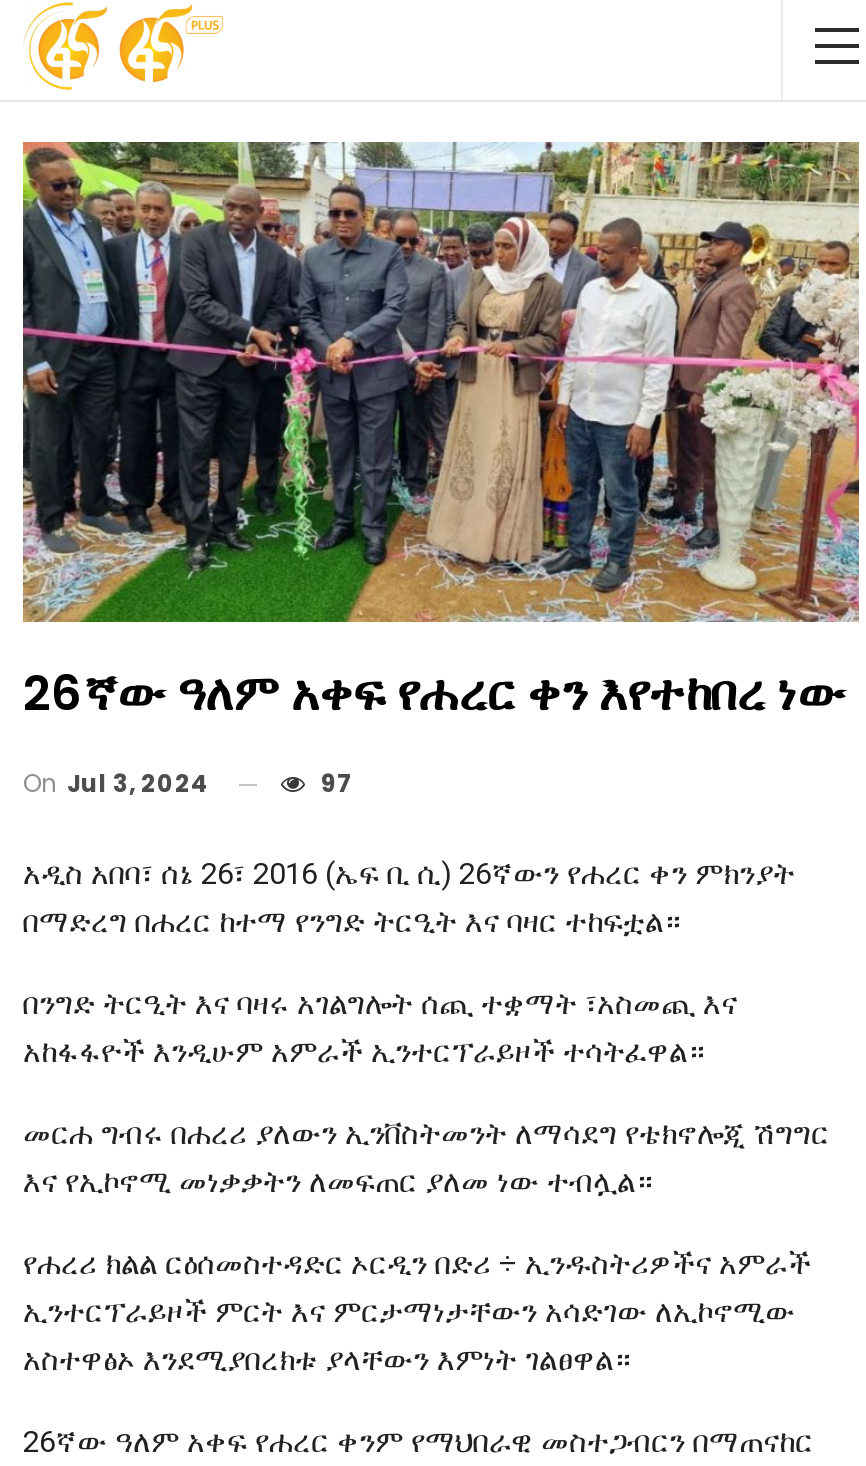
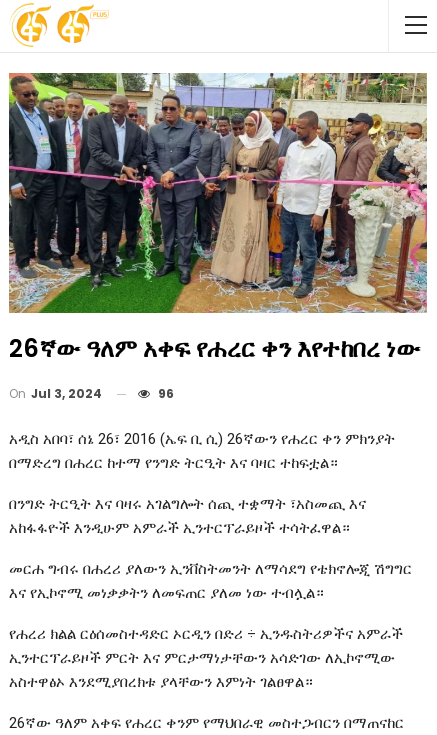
- 97
+ 96
